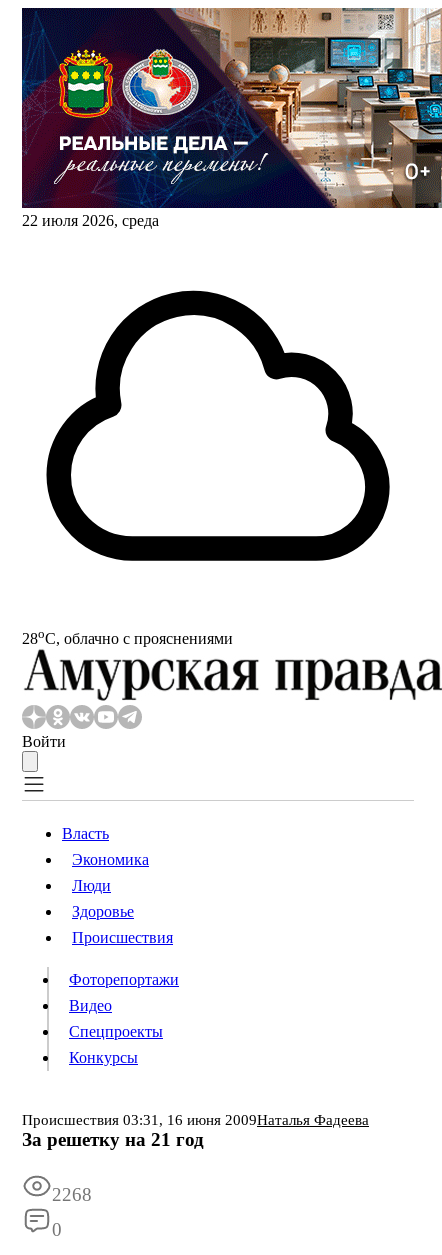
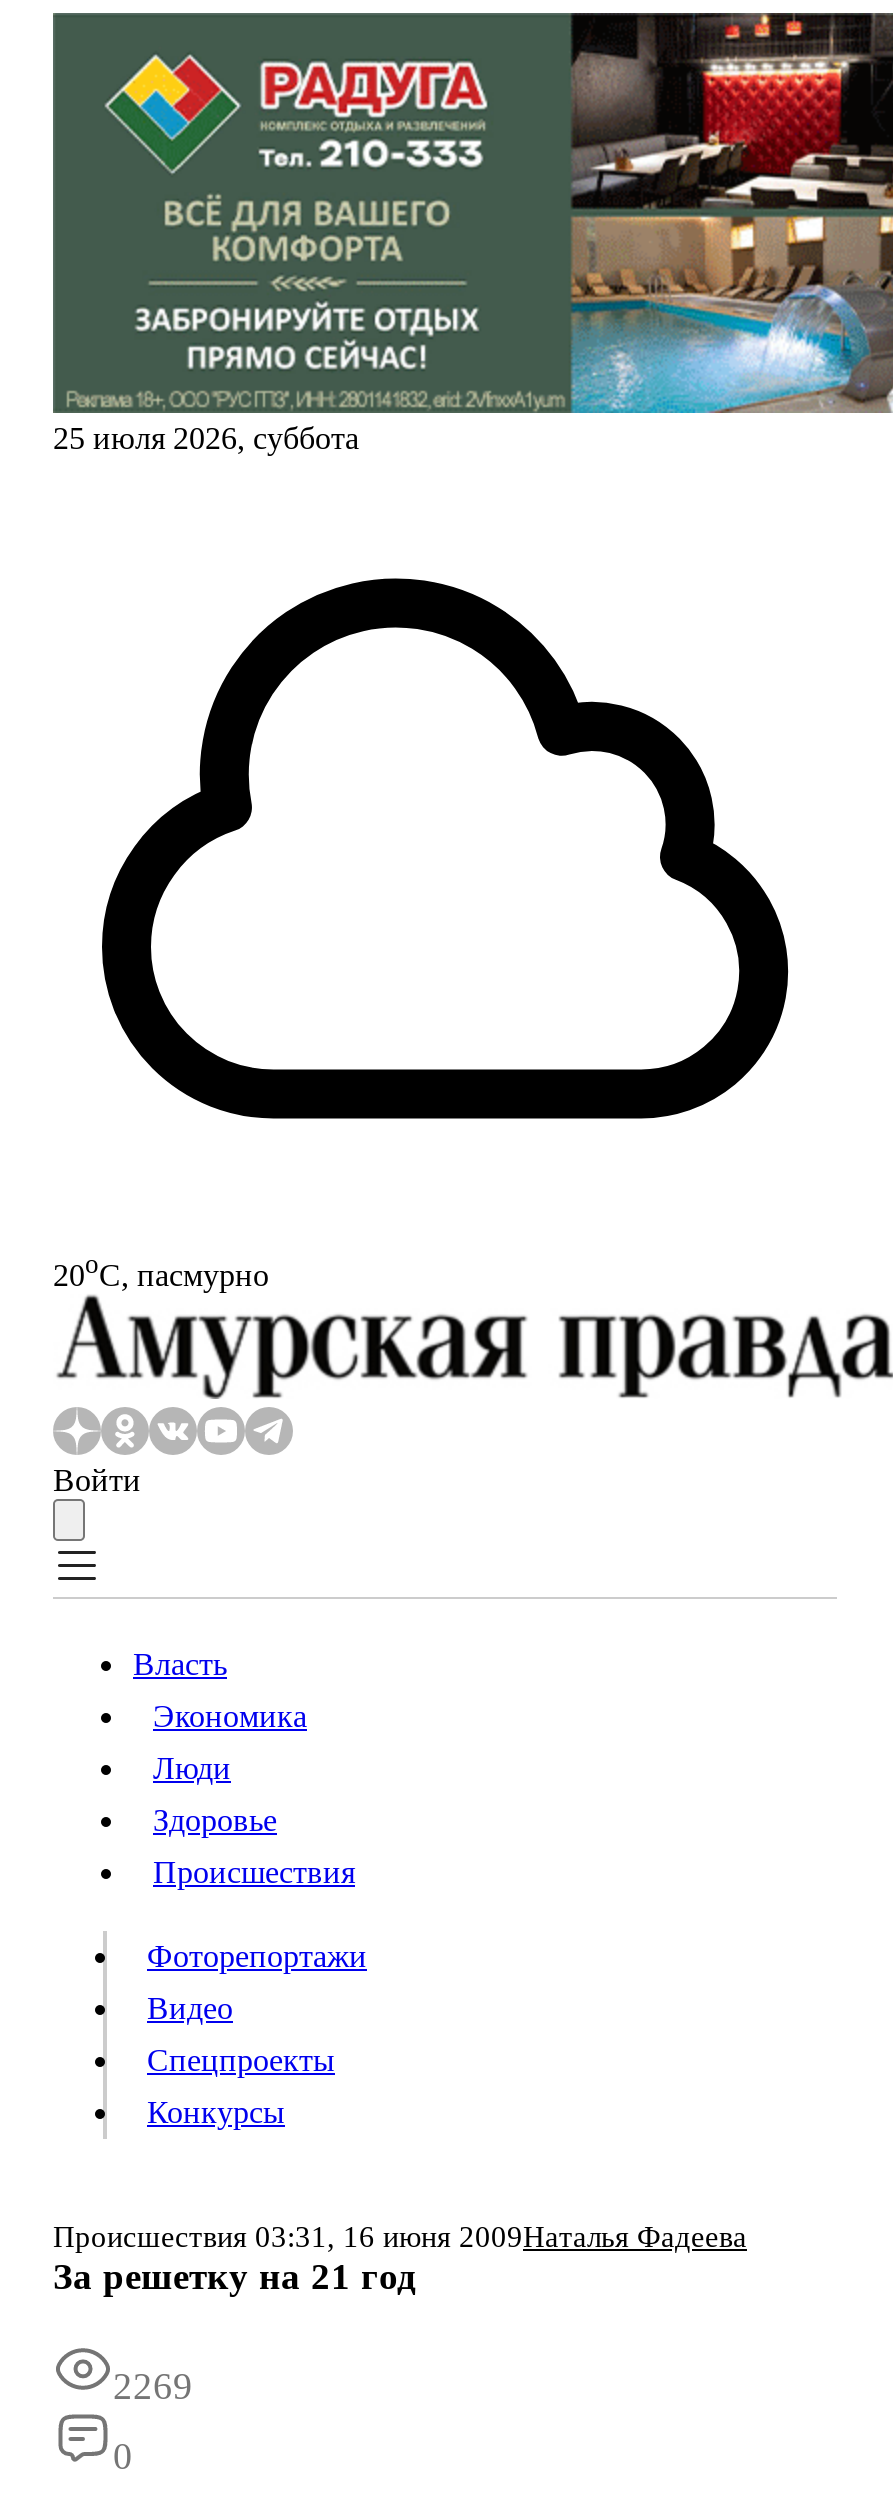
- [image]
- 22 июля 2026, среда
+ [image]
+ 25 июля 2026, суббота

- 28oС, облачно с прояснениями
+ 20oС, пасмурно

- 2268
+ 2269
